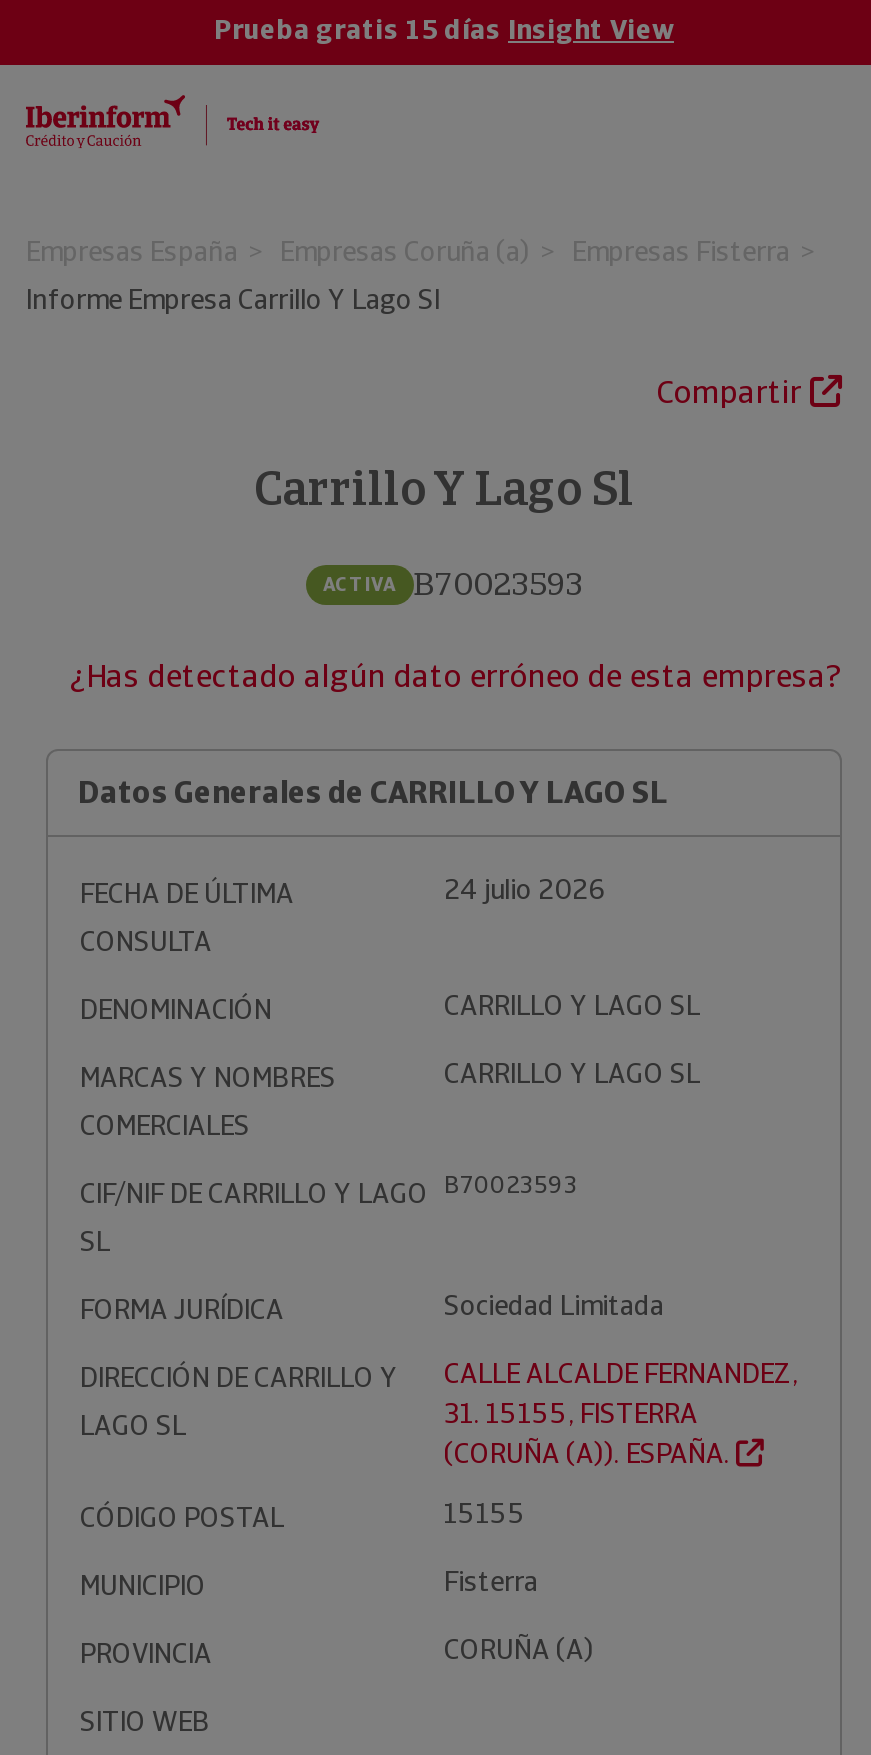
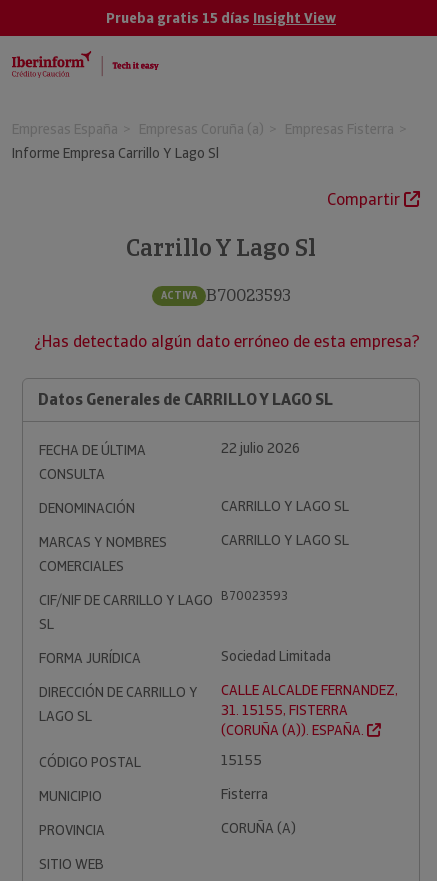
- 24 julio 2026
+ 22 julio 2026
